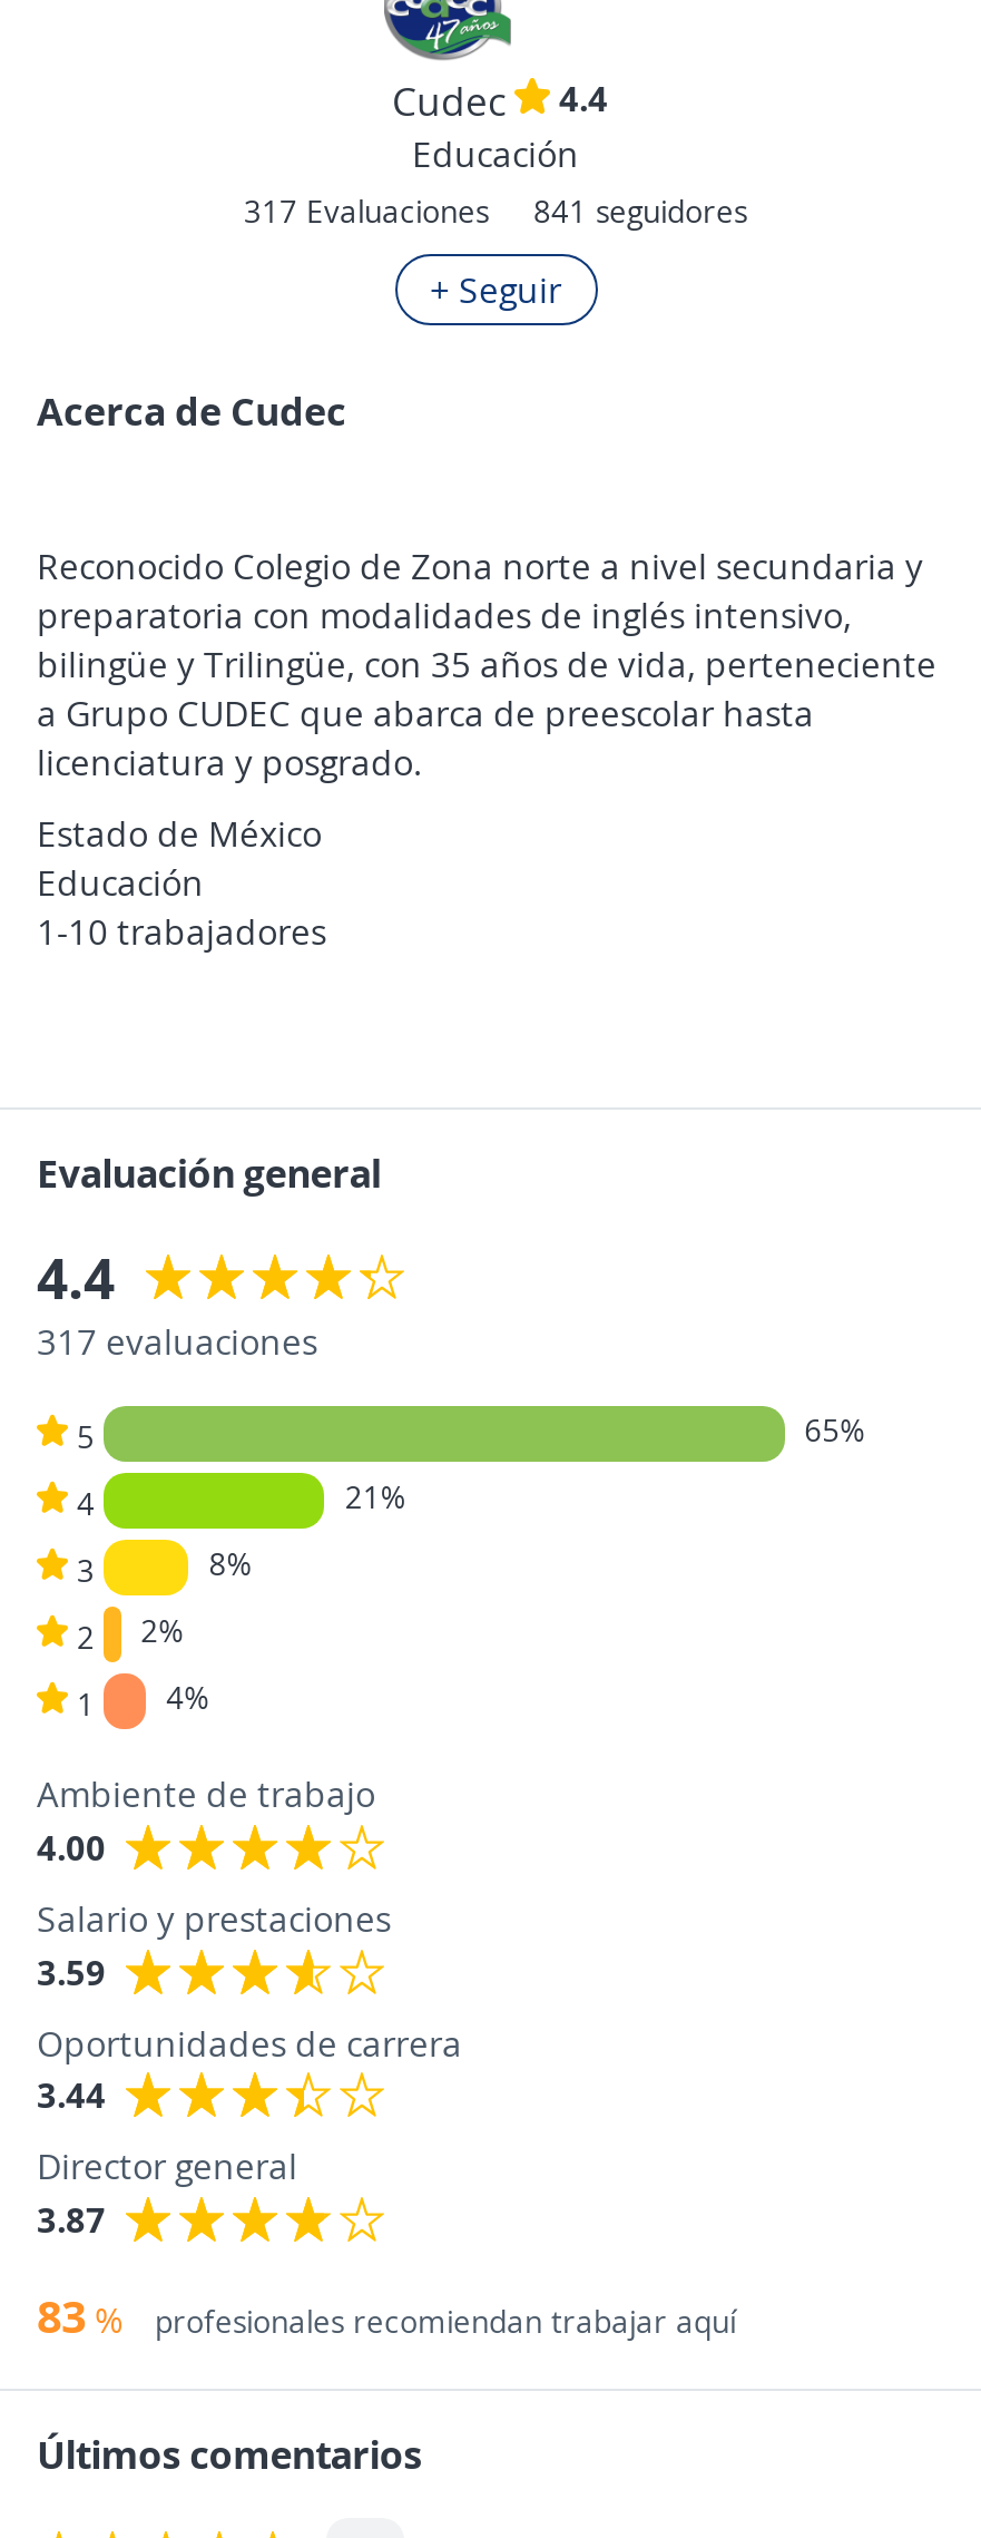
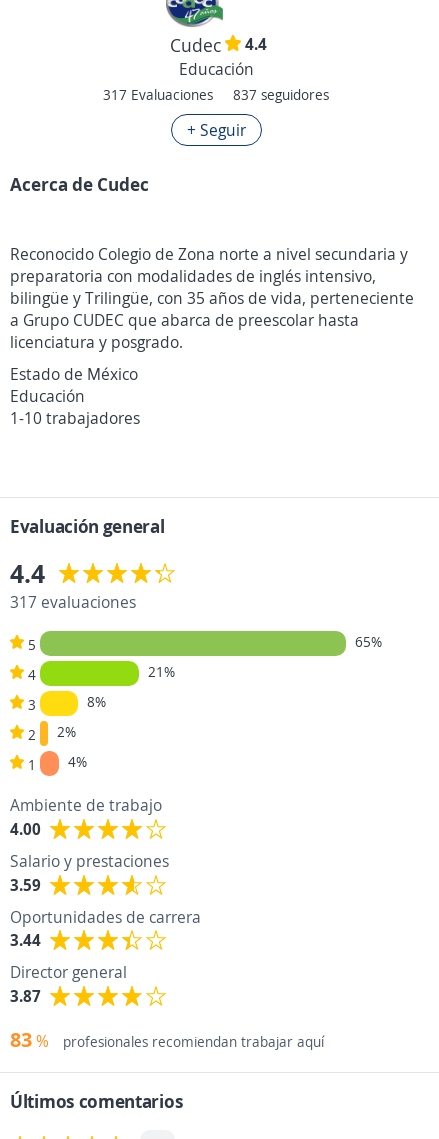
- 317 Evaluaciones 841 seguidores
+ 317 Evaluaciones 837 seguidores
